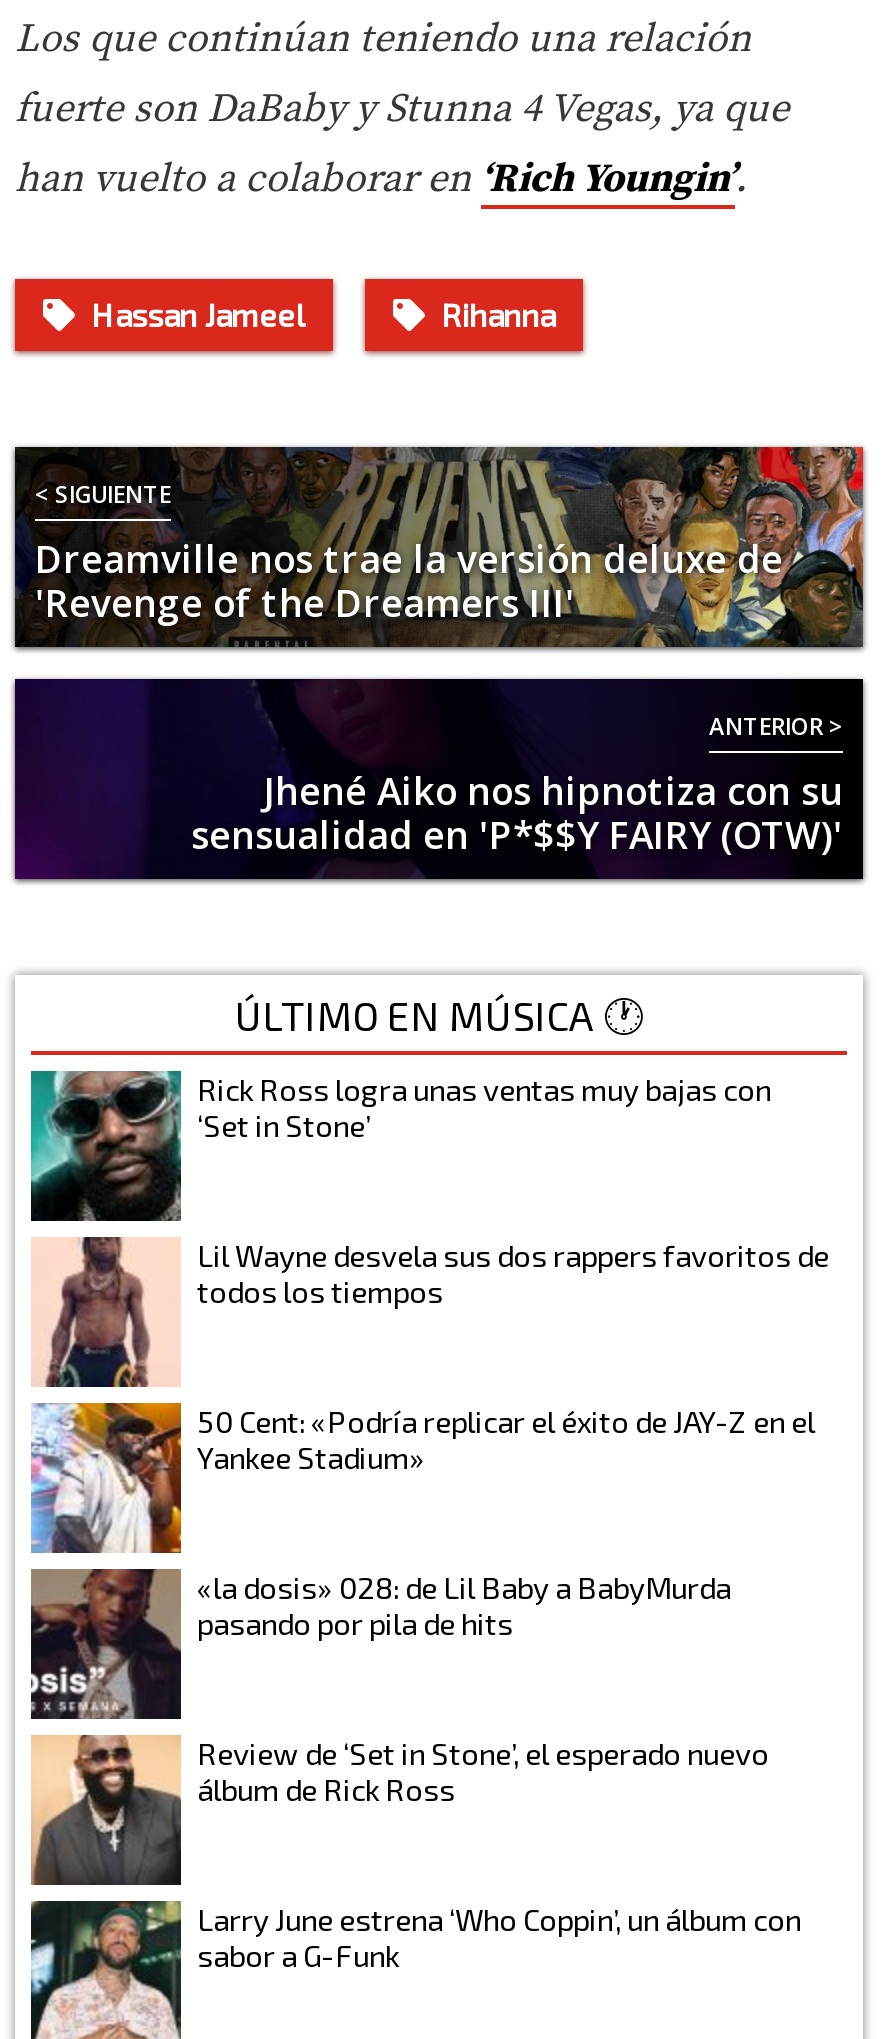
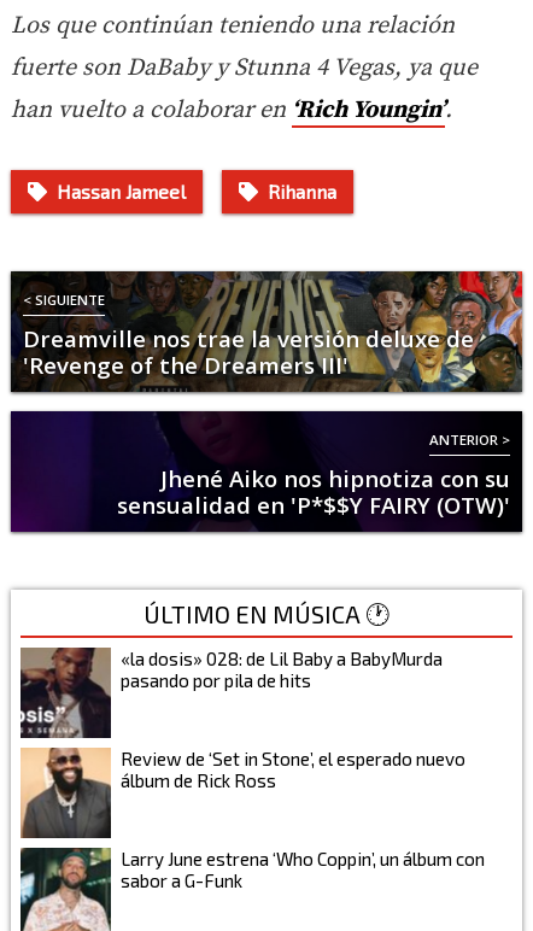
- [image]
- Rick Ross logra unas ventas muy bajas con
- ‘Set in Stone’

- [image]
- Lil Wayne desvela sus dos rappers favoritos de
- todos los tiempos

- [image]
- 50 Cent: «Podría replicar el éxito de JAY-Z en el
- Yankee Stadium»
